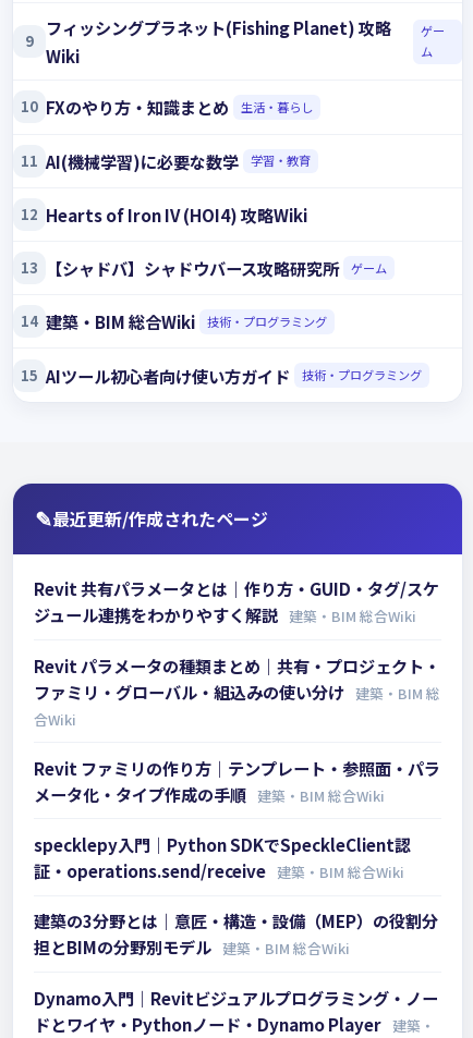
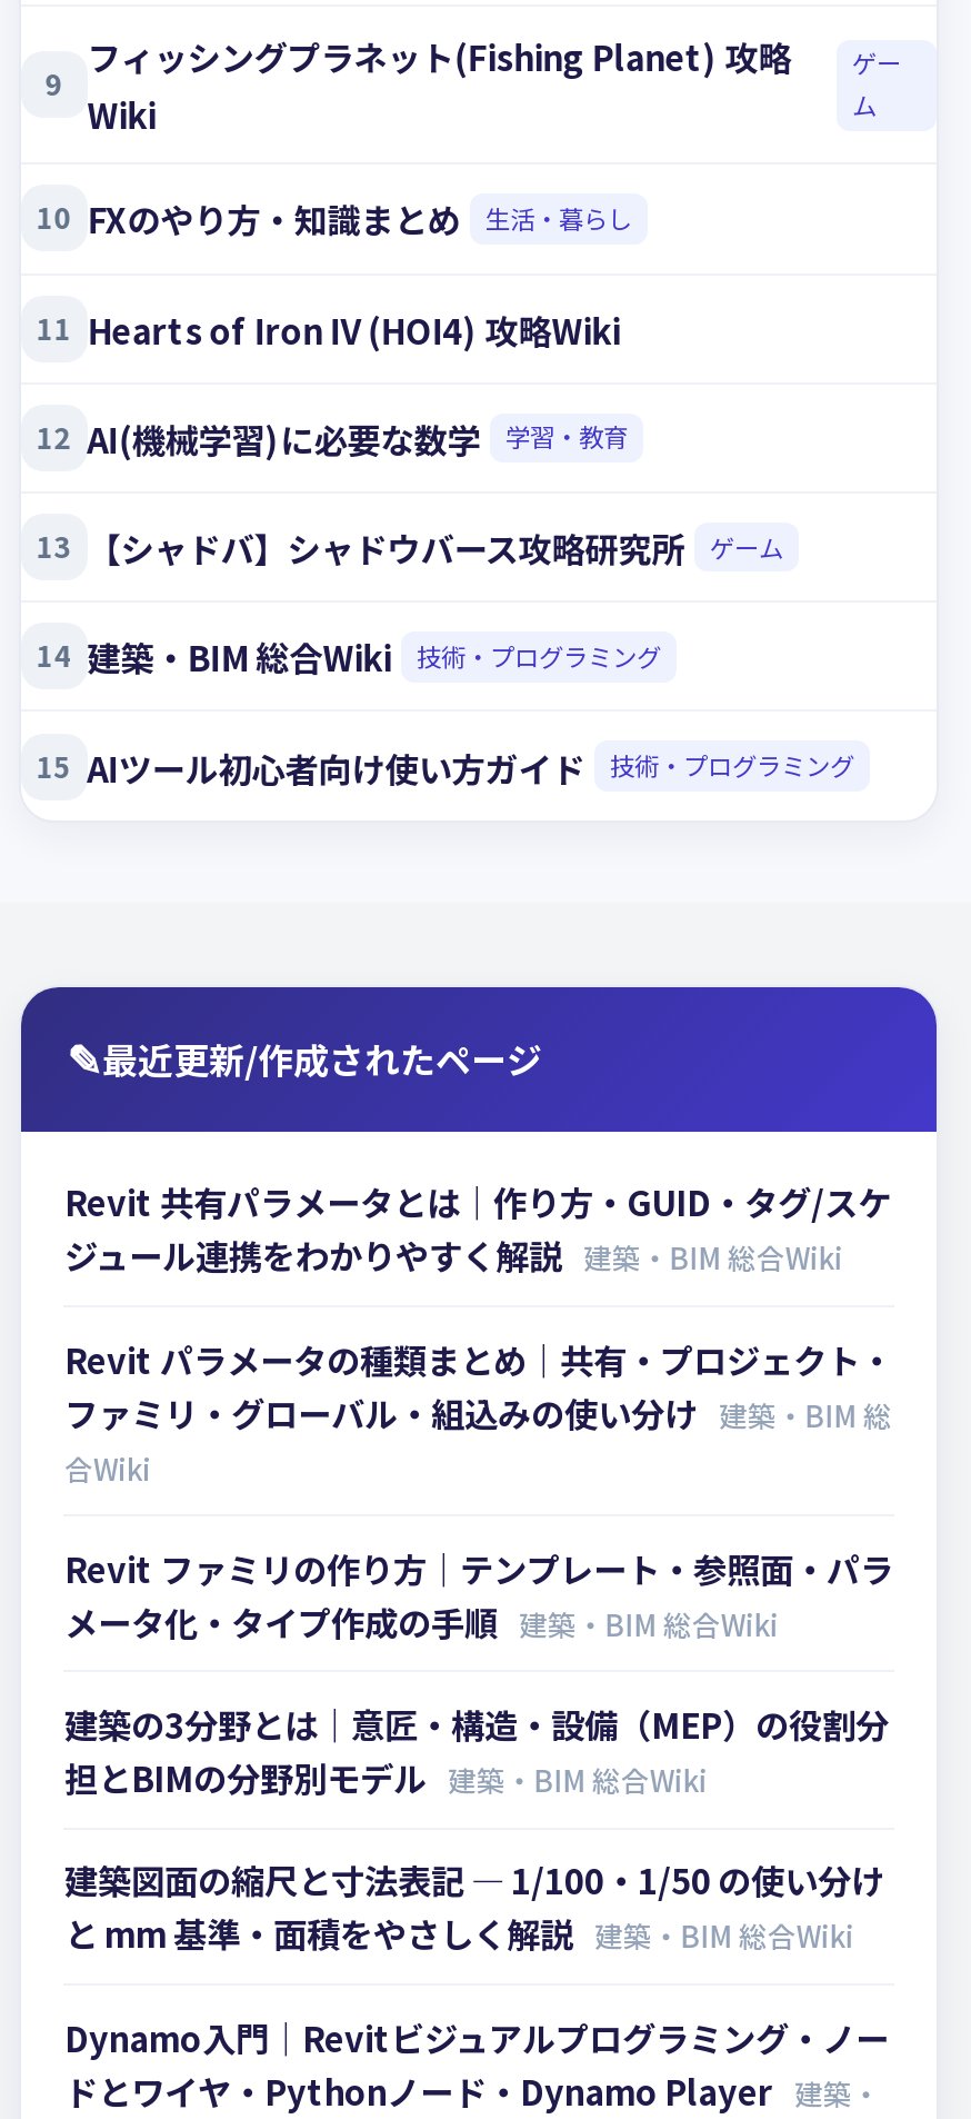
- 11 AI(機械学習)に必要な数学
+ 11 Hearts of Iron IV (HOI4) 攻略Wiki
+ 12 AI(機械学習)に必要な数学

moved down: 学習・教育

- 12 Hearts of Iron IV (HOI4) 攻略Wiki

- specklepy入門｜Python SDKでSpeckleClient認
- 証・operations.send/receive 建築・BIM 総合Wiki

moved up: 建築の3分野とは｜意匠・構造・設備（MEP）の役割分 | 担とBIMの分野別モデル 建築・BIM 総合Wiki

+ 建築図面の縮尺と寸法表記 — 1/100・1/50 の使い分け
+ と mm 基準・面積をやさしく解説 建築・BIM 総合Wiki
